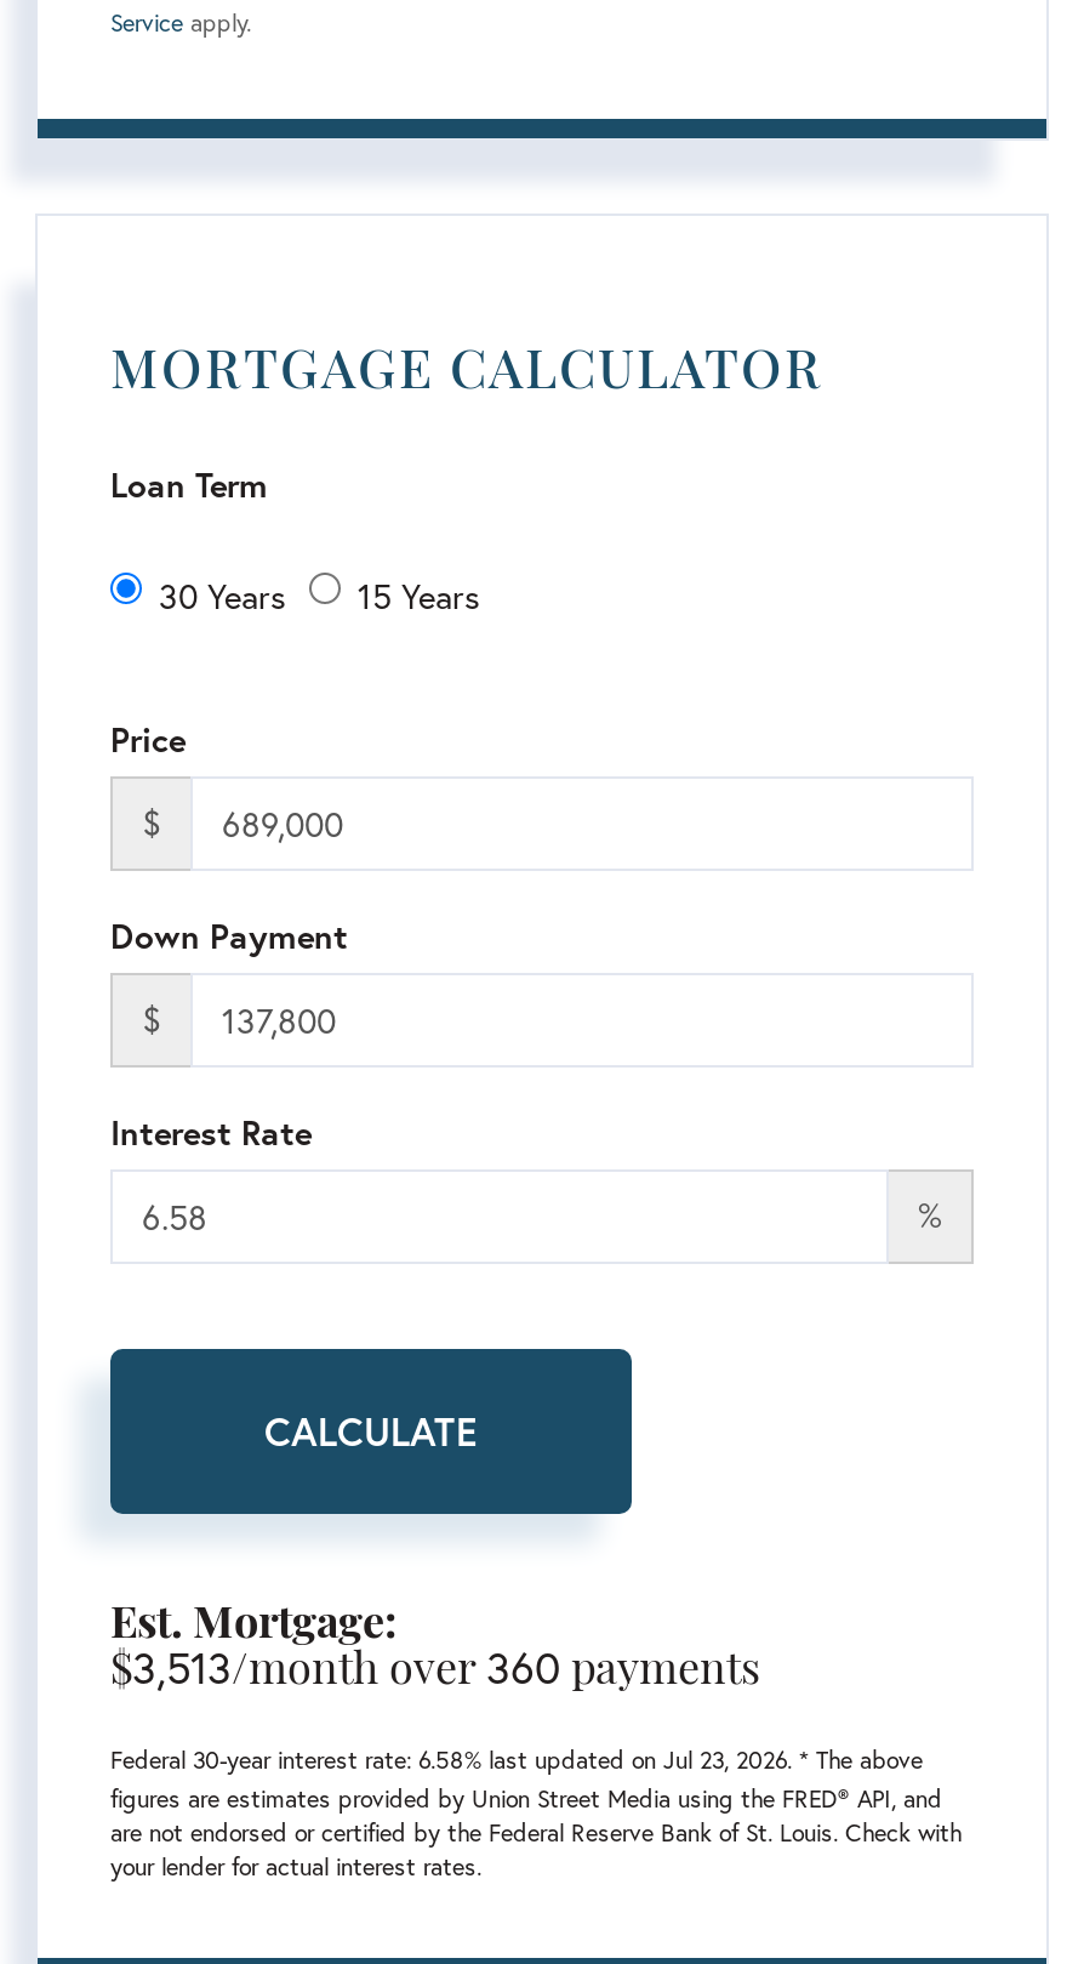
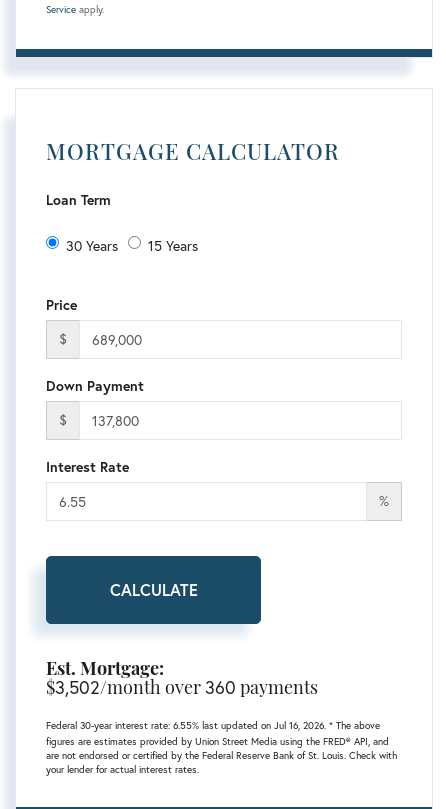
- $3,513/month over 360 payments
+ $3,502/month over 360 payments

- Federal 30-year interest rate: 6.58% last updated on Jul 23, 2026. * The above
+ Federal 30-year interest rate: 6.55% last updated on Jul 16, 2026. * The above
